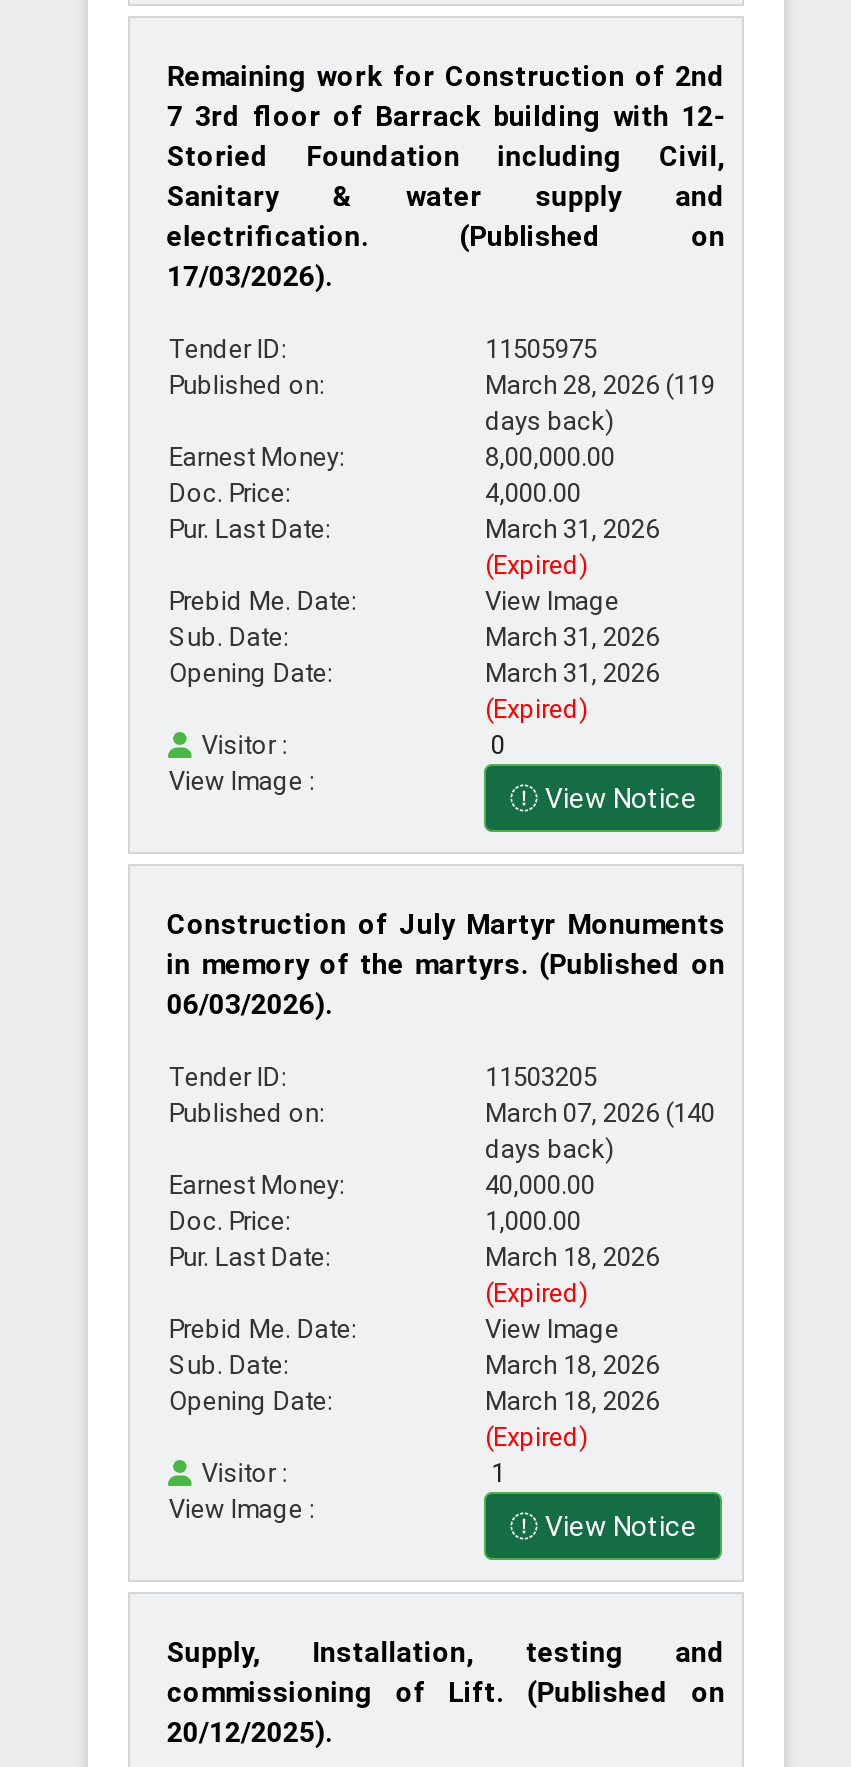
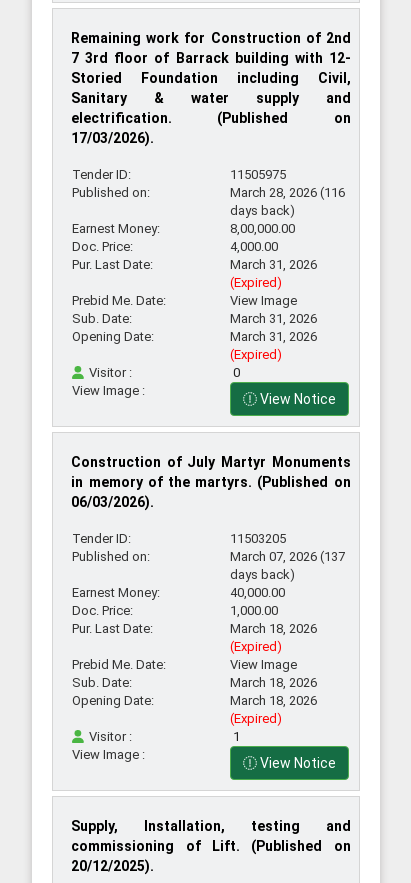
- March 28, 2026 (119
+ March 28, 2026 (116

- March 07, 2026 (140
+ March 07, 2026 (137
